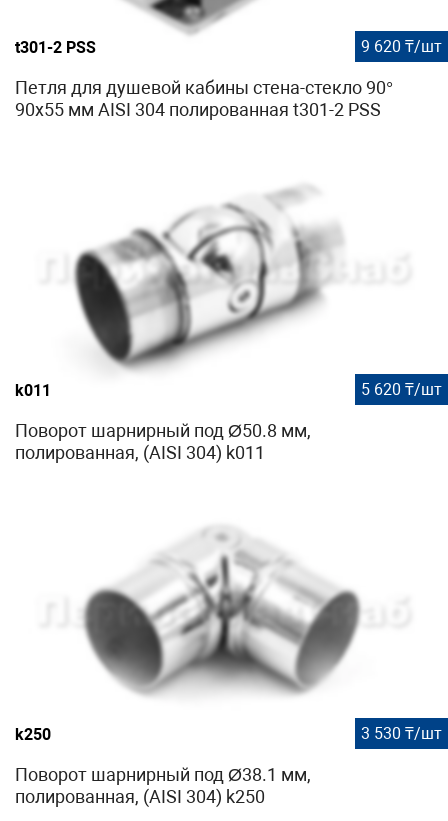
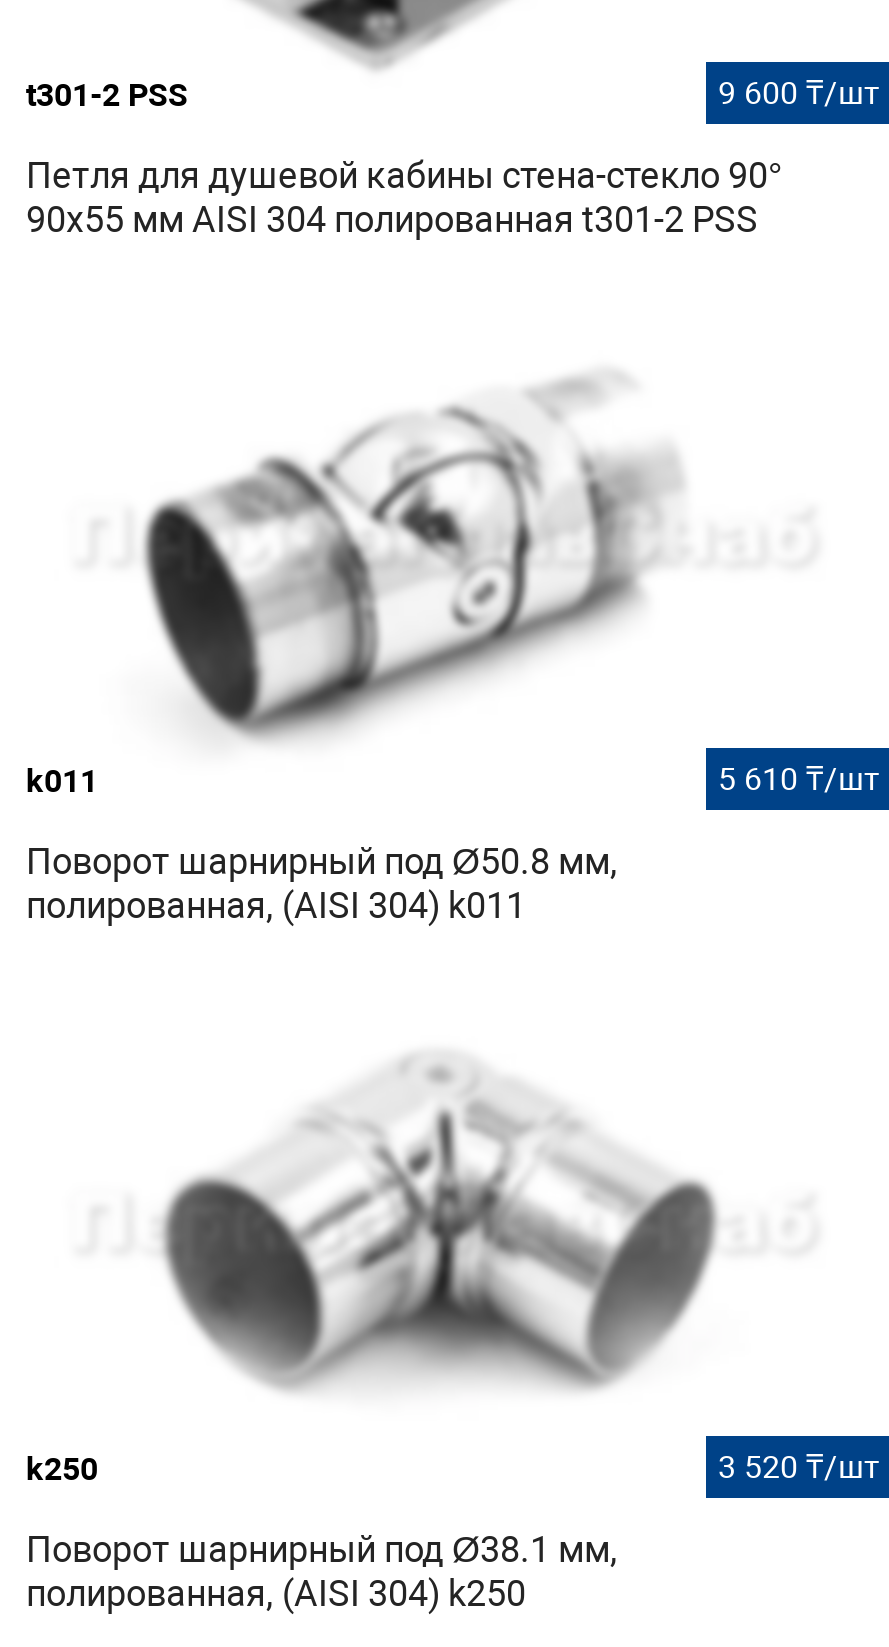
- 9 620 ₸/шт
+ 9 600 ₸/шт

- 5 620 ₸/шт
+ 5 610 ₸/шт

- 3 530 ₸/шт
+ 3 520 ₸/шт
